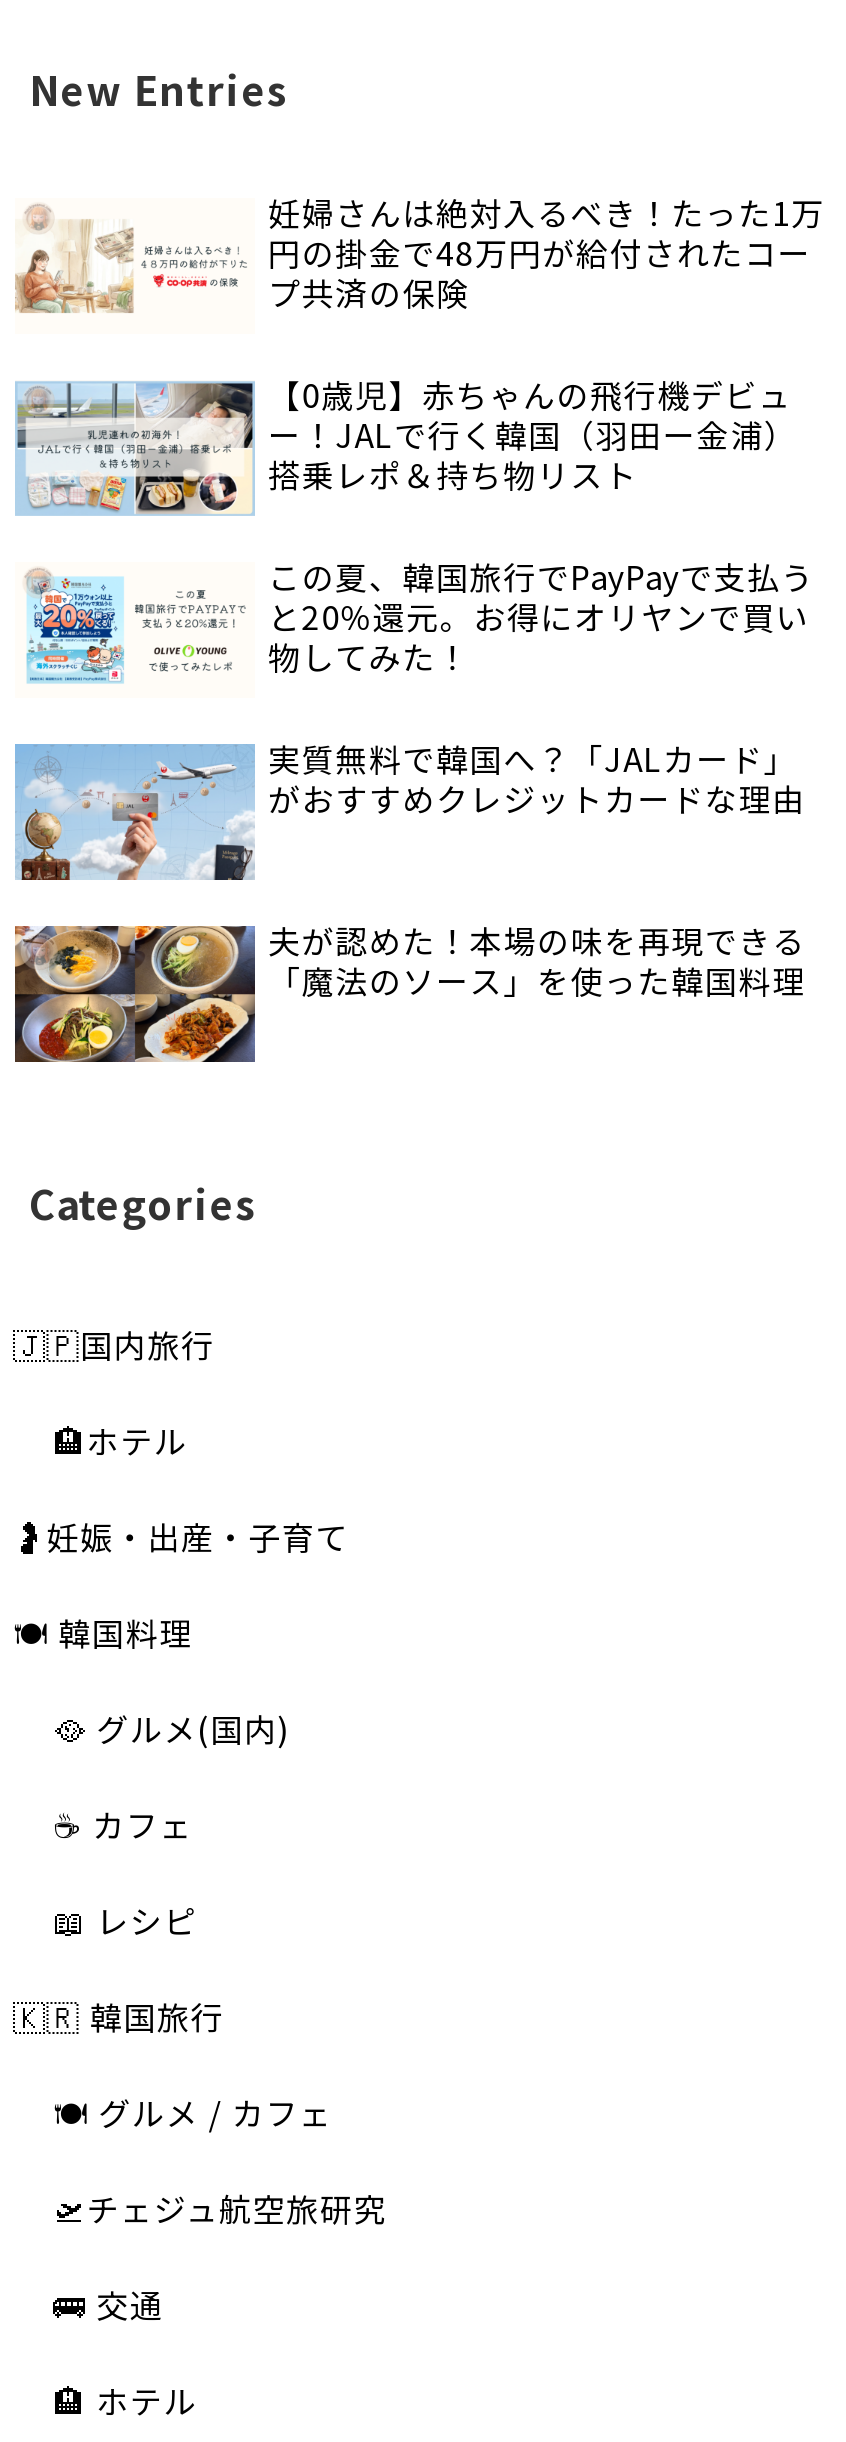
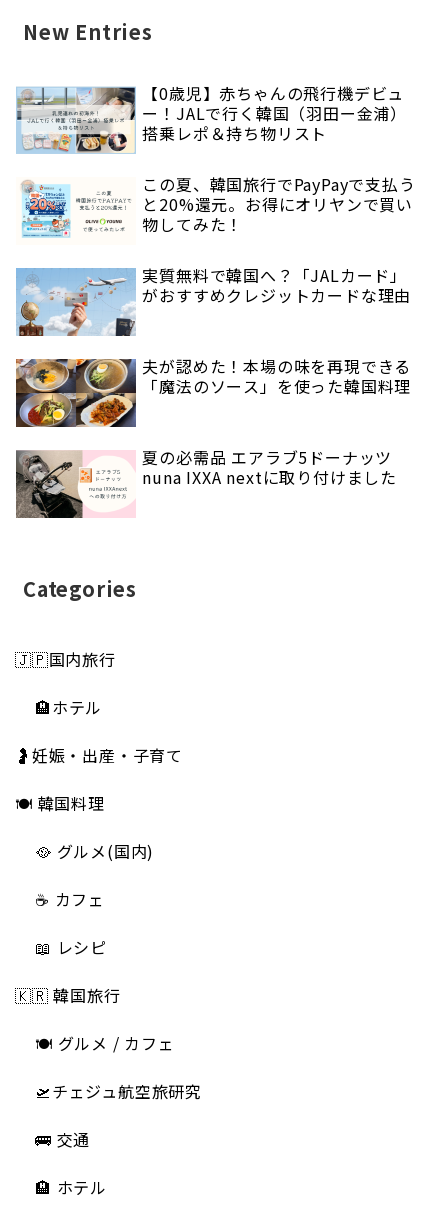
- [image]
- 妊婦さんは絶対入るべき！たった1万
- 円の掛金で48万円が給付されたコー
- プ共済の保険

moved up: [image] | 【0歳児】赤ちゃんの飛行機デビュ | ー！JALで行く韓国（羽田ー金浦） | ... | 夫が認めた！本場の味を再現できる | 「魔法のソース」を使った韓国料理

+ [image]
+ 夏の必需品 エアラブ5ドーナッツ
+ nuna IXXA nextに取り付けました
